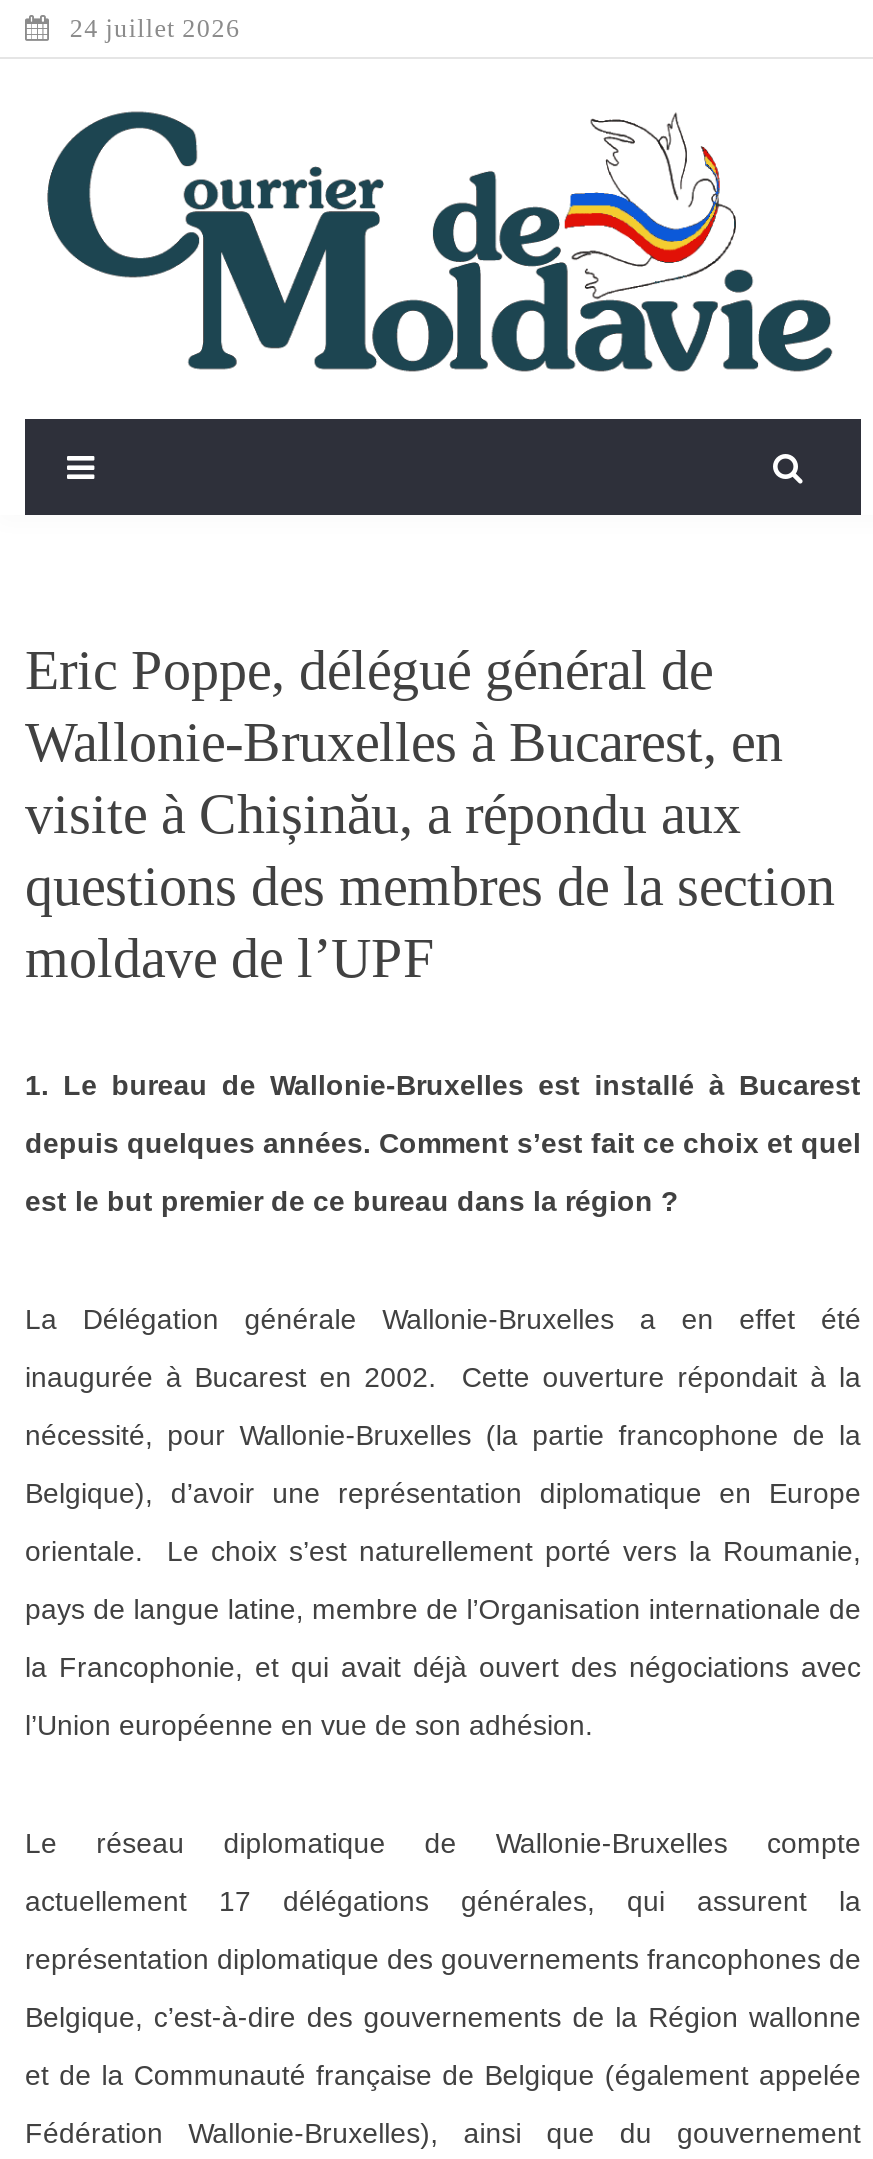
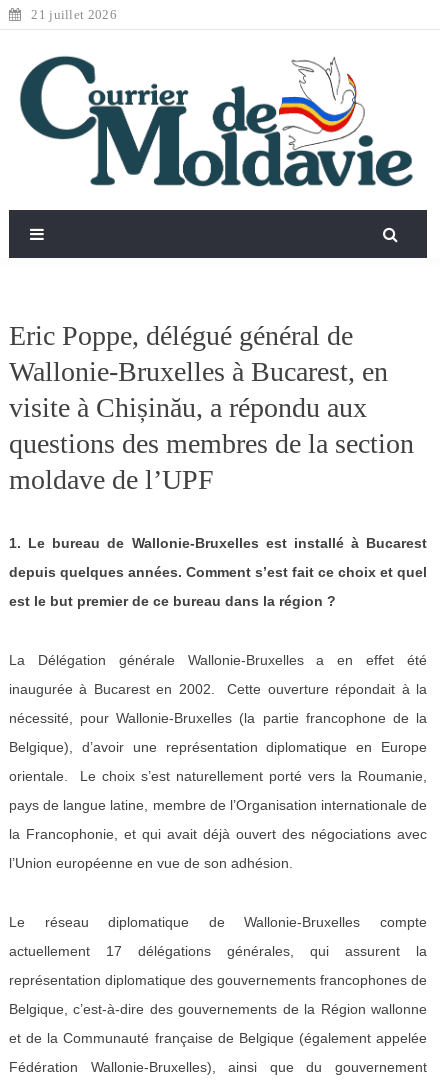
- 24 juillet 2026
+ 21 juillet 2026
